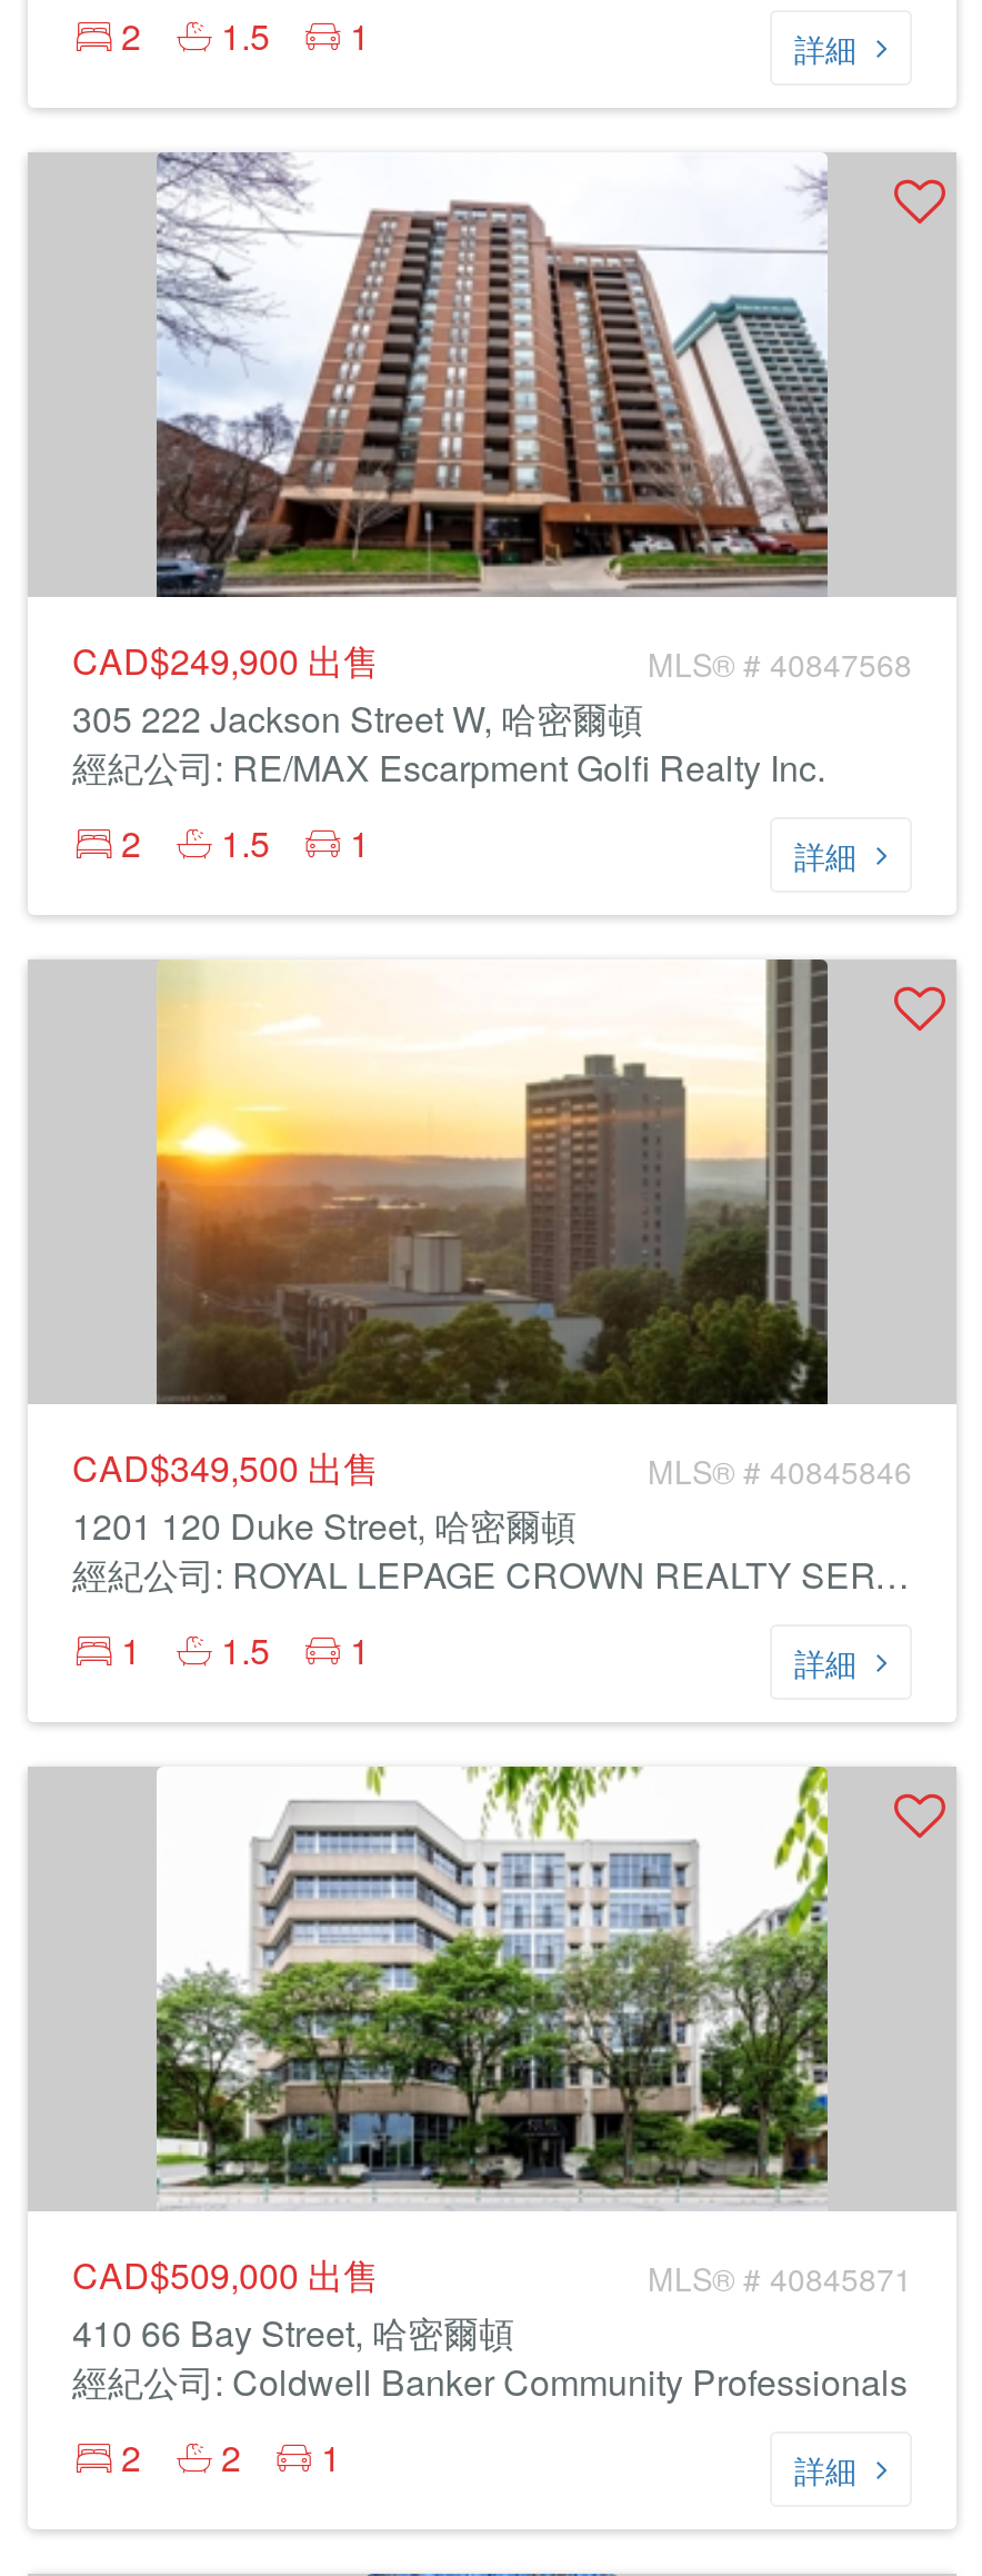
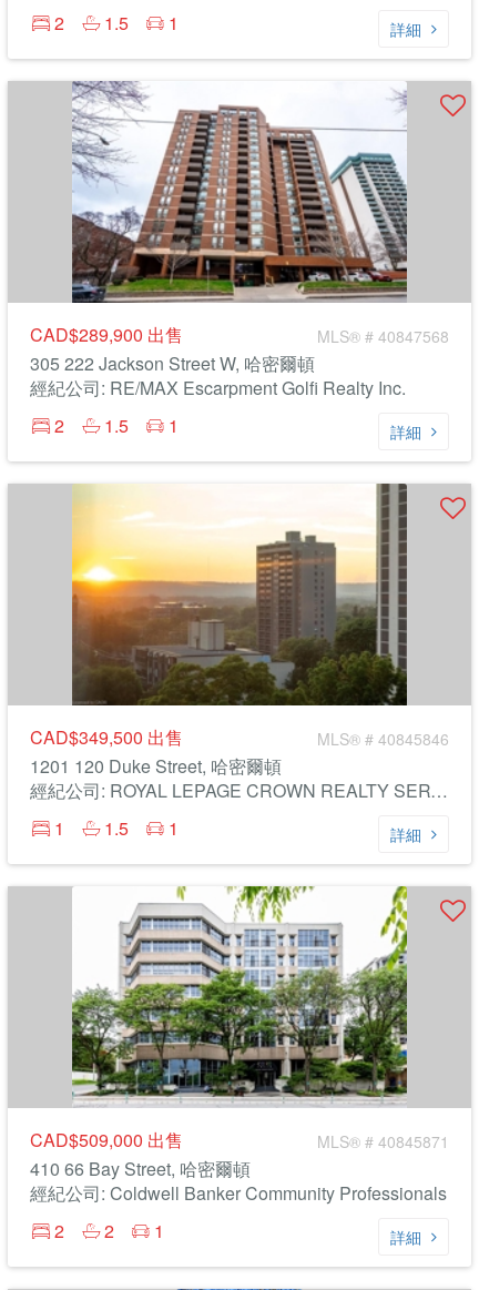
- CAD$249,900出售
+ CAD$289,900出售
